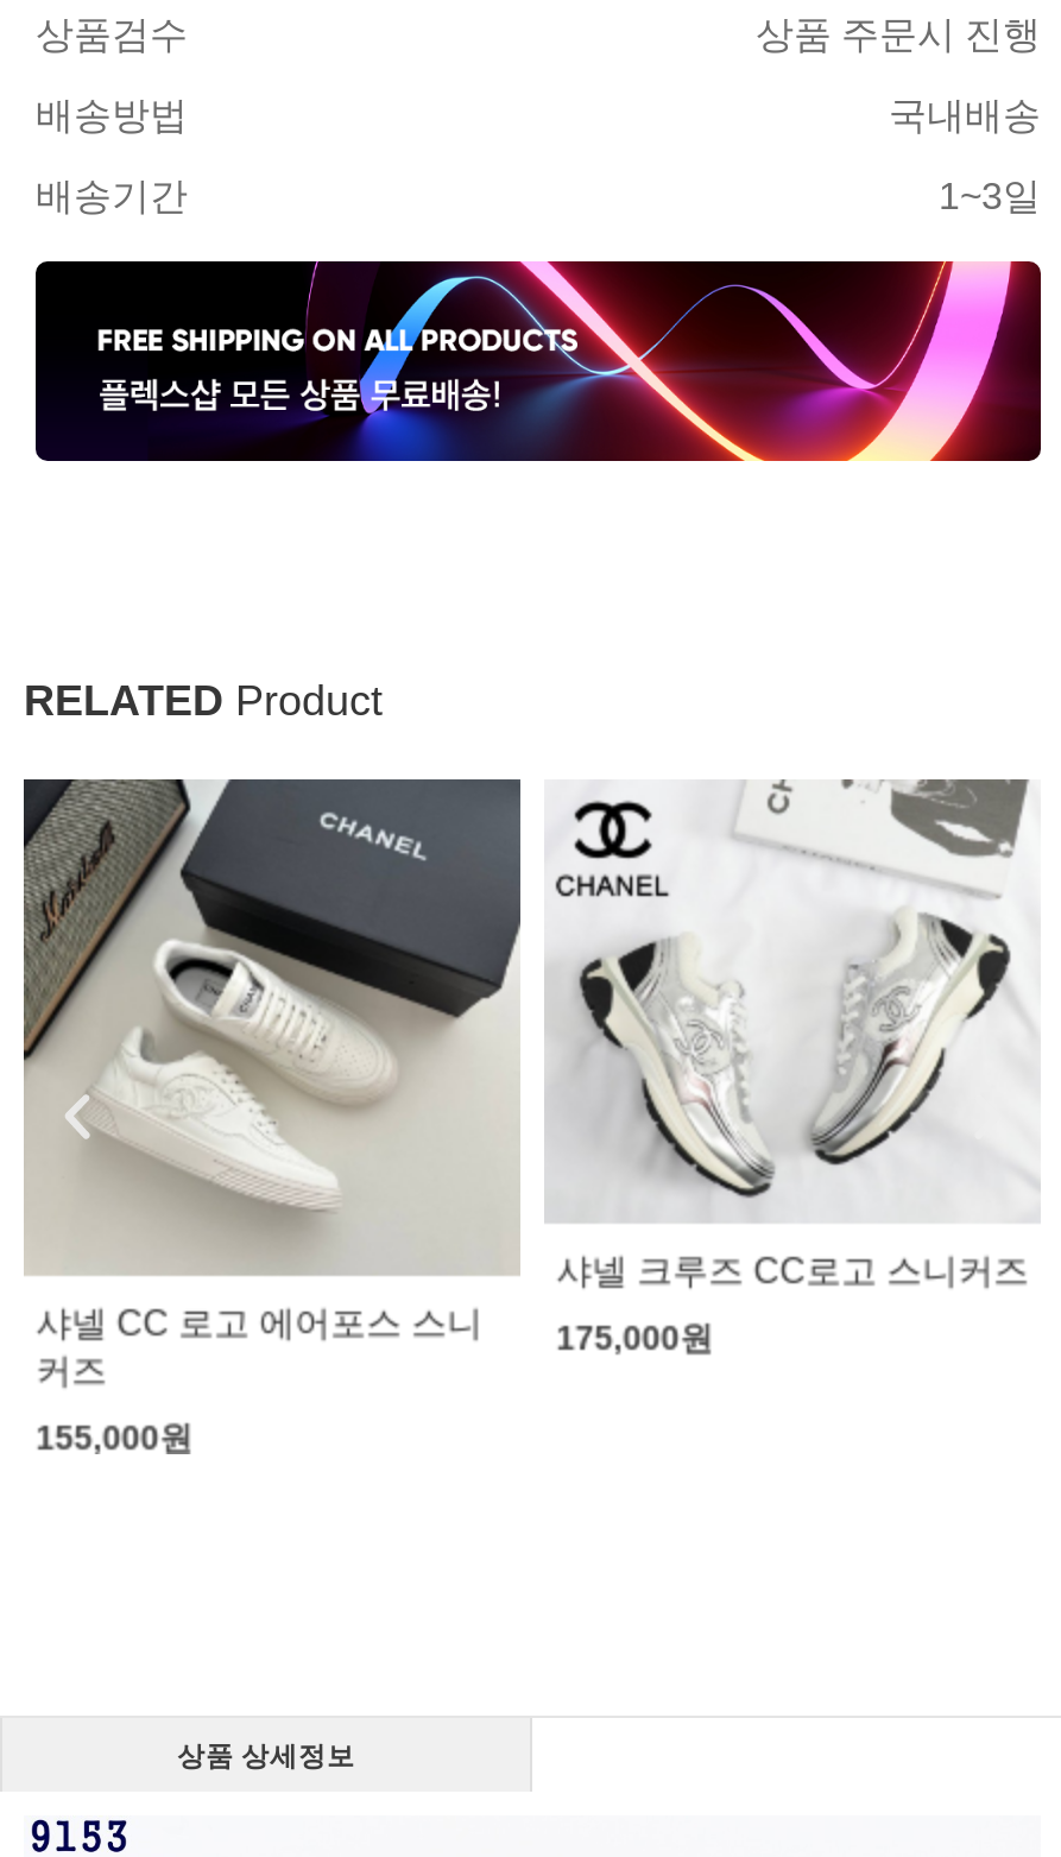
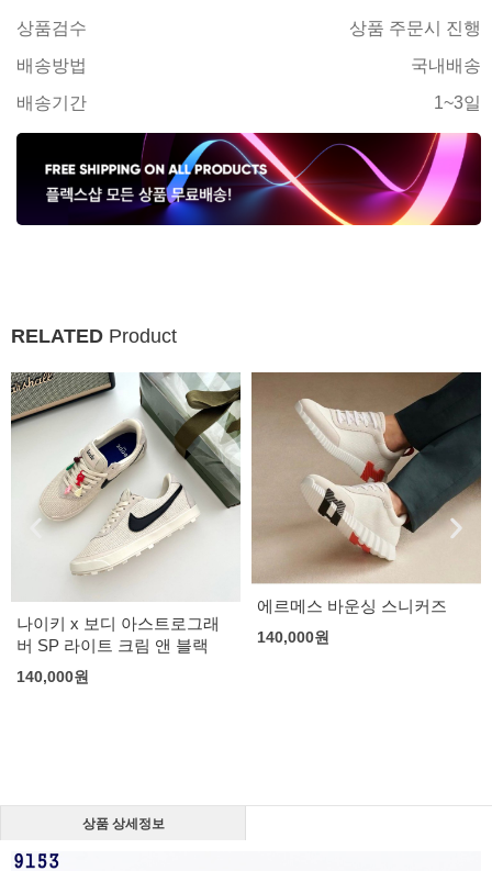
- [image]
- 샤넬 CC 로고 에어포스 스니
- 커즈
+ [image]
+ 나이키 x 보디 아스트로그래
+ 버 SP 라이트 크림 앤 블랙

- [image]
- 샤넬 크루즈 CC로고 스니커즈
+ [image]
+ 에르메스 바운싱 스니커즈

- 175,000원
+ 140,000원

- 155,000원
+ 140,000원
